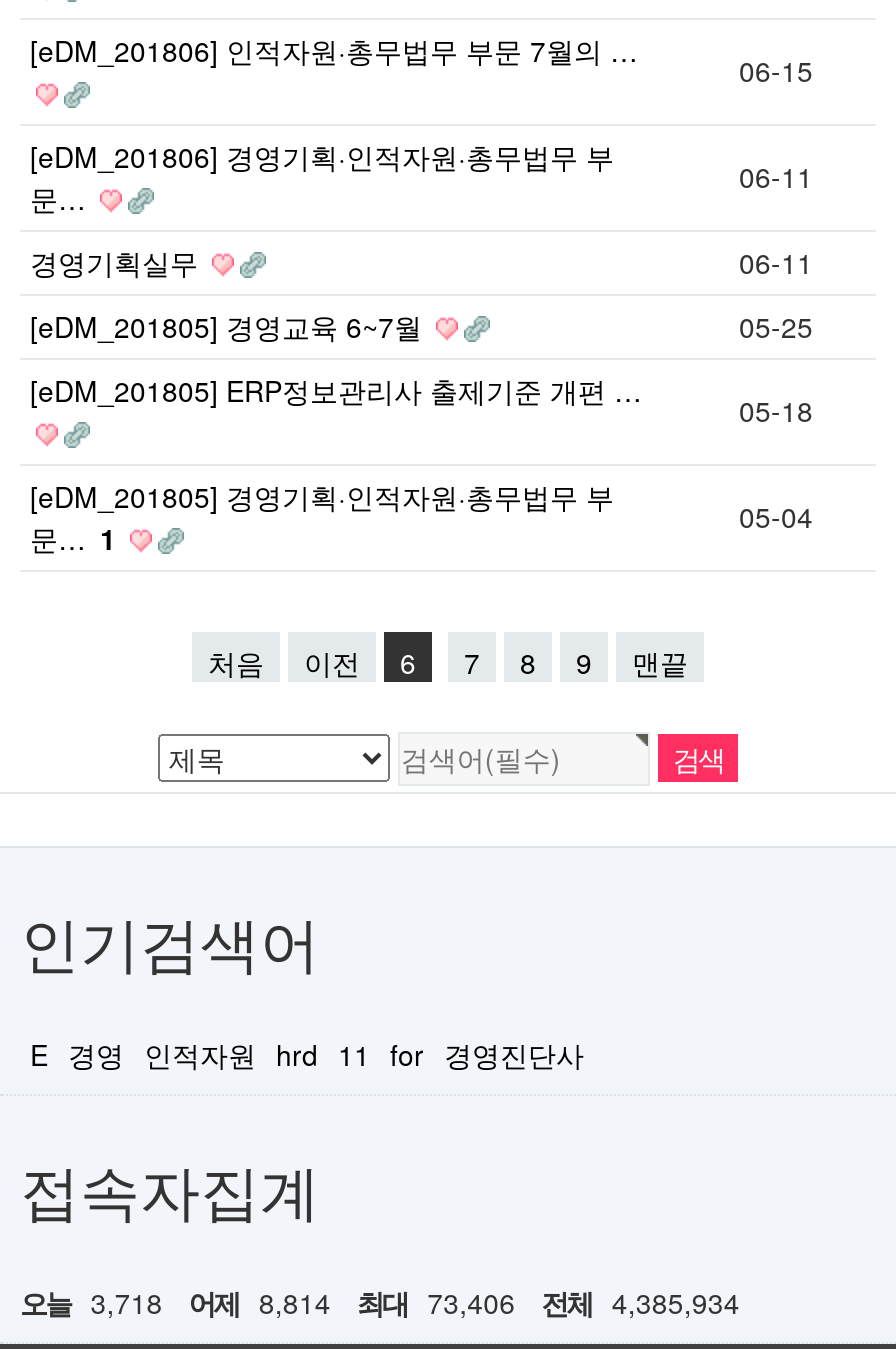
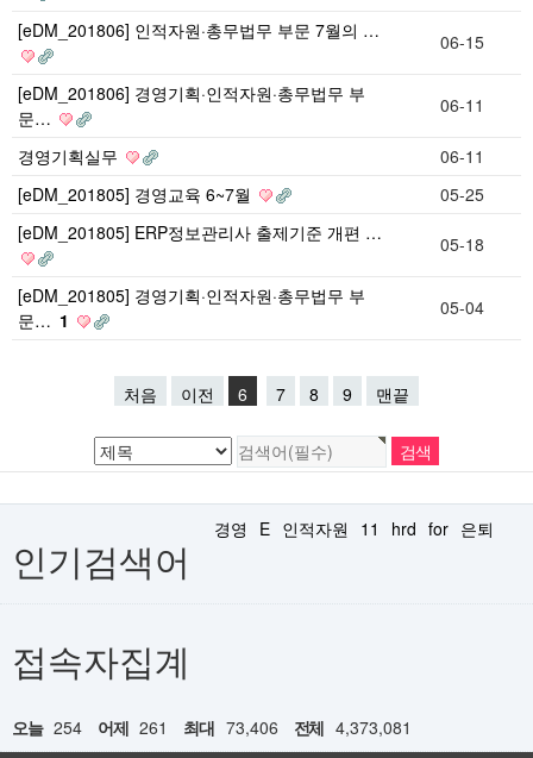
- E 경영 인적자원 hrd 11 for 경영진단사
+ 경영 E 인적자원 11 hrd for 은퇴

- 오늘 3,718
+ 오늘 254

- 어제 8,814
+ 어제 261

- 전체 4,385,934
+ 전체 4,373,081
